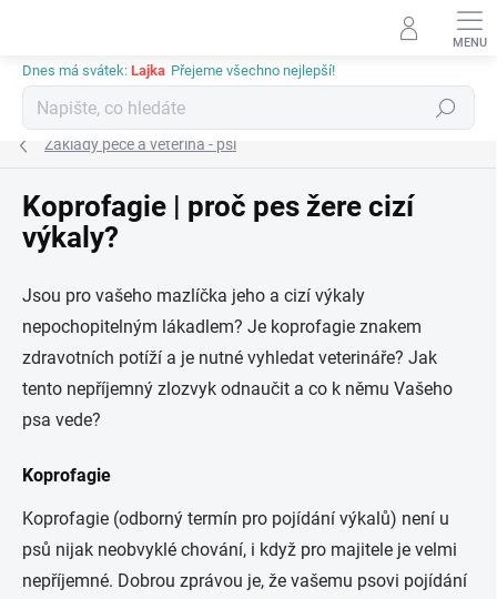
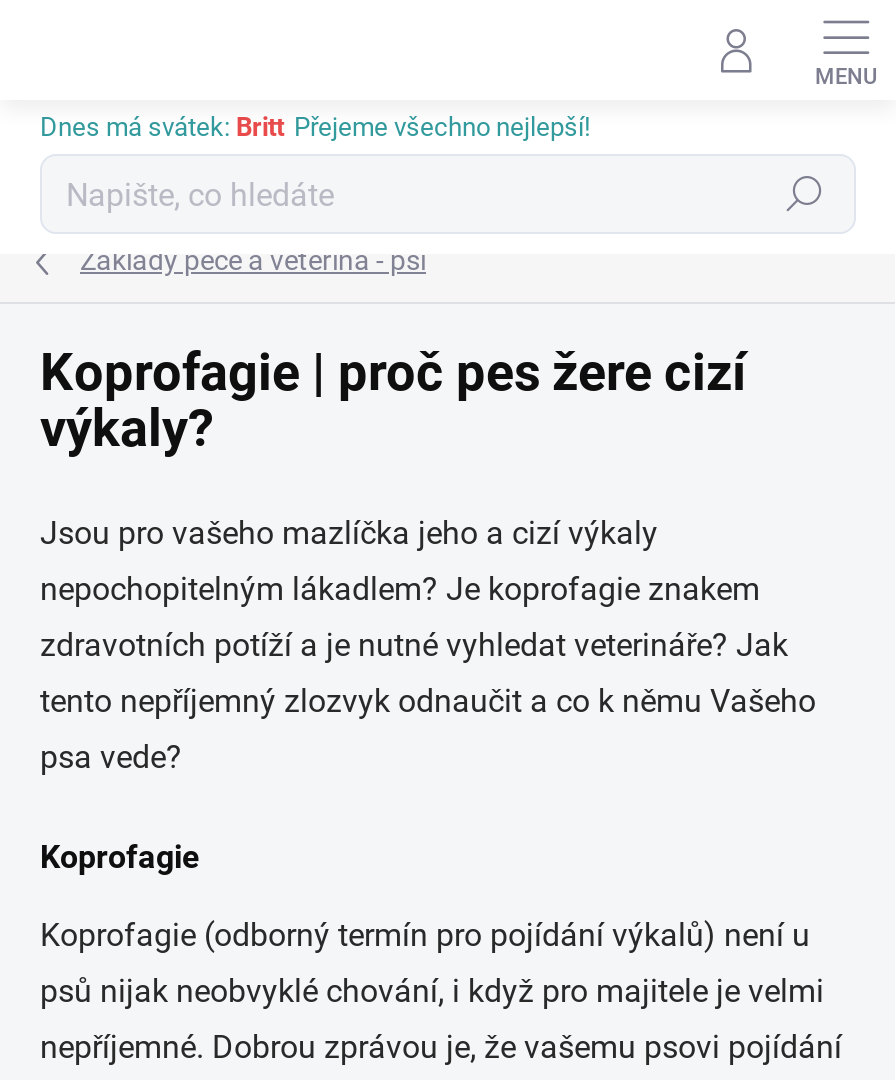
- Dnes má svátek: Lajka Přejeme všechno nejlepší!
+ Dnes má svátek: Britt Přejeme všechno nejlepší!
